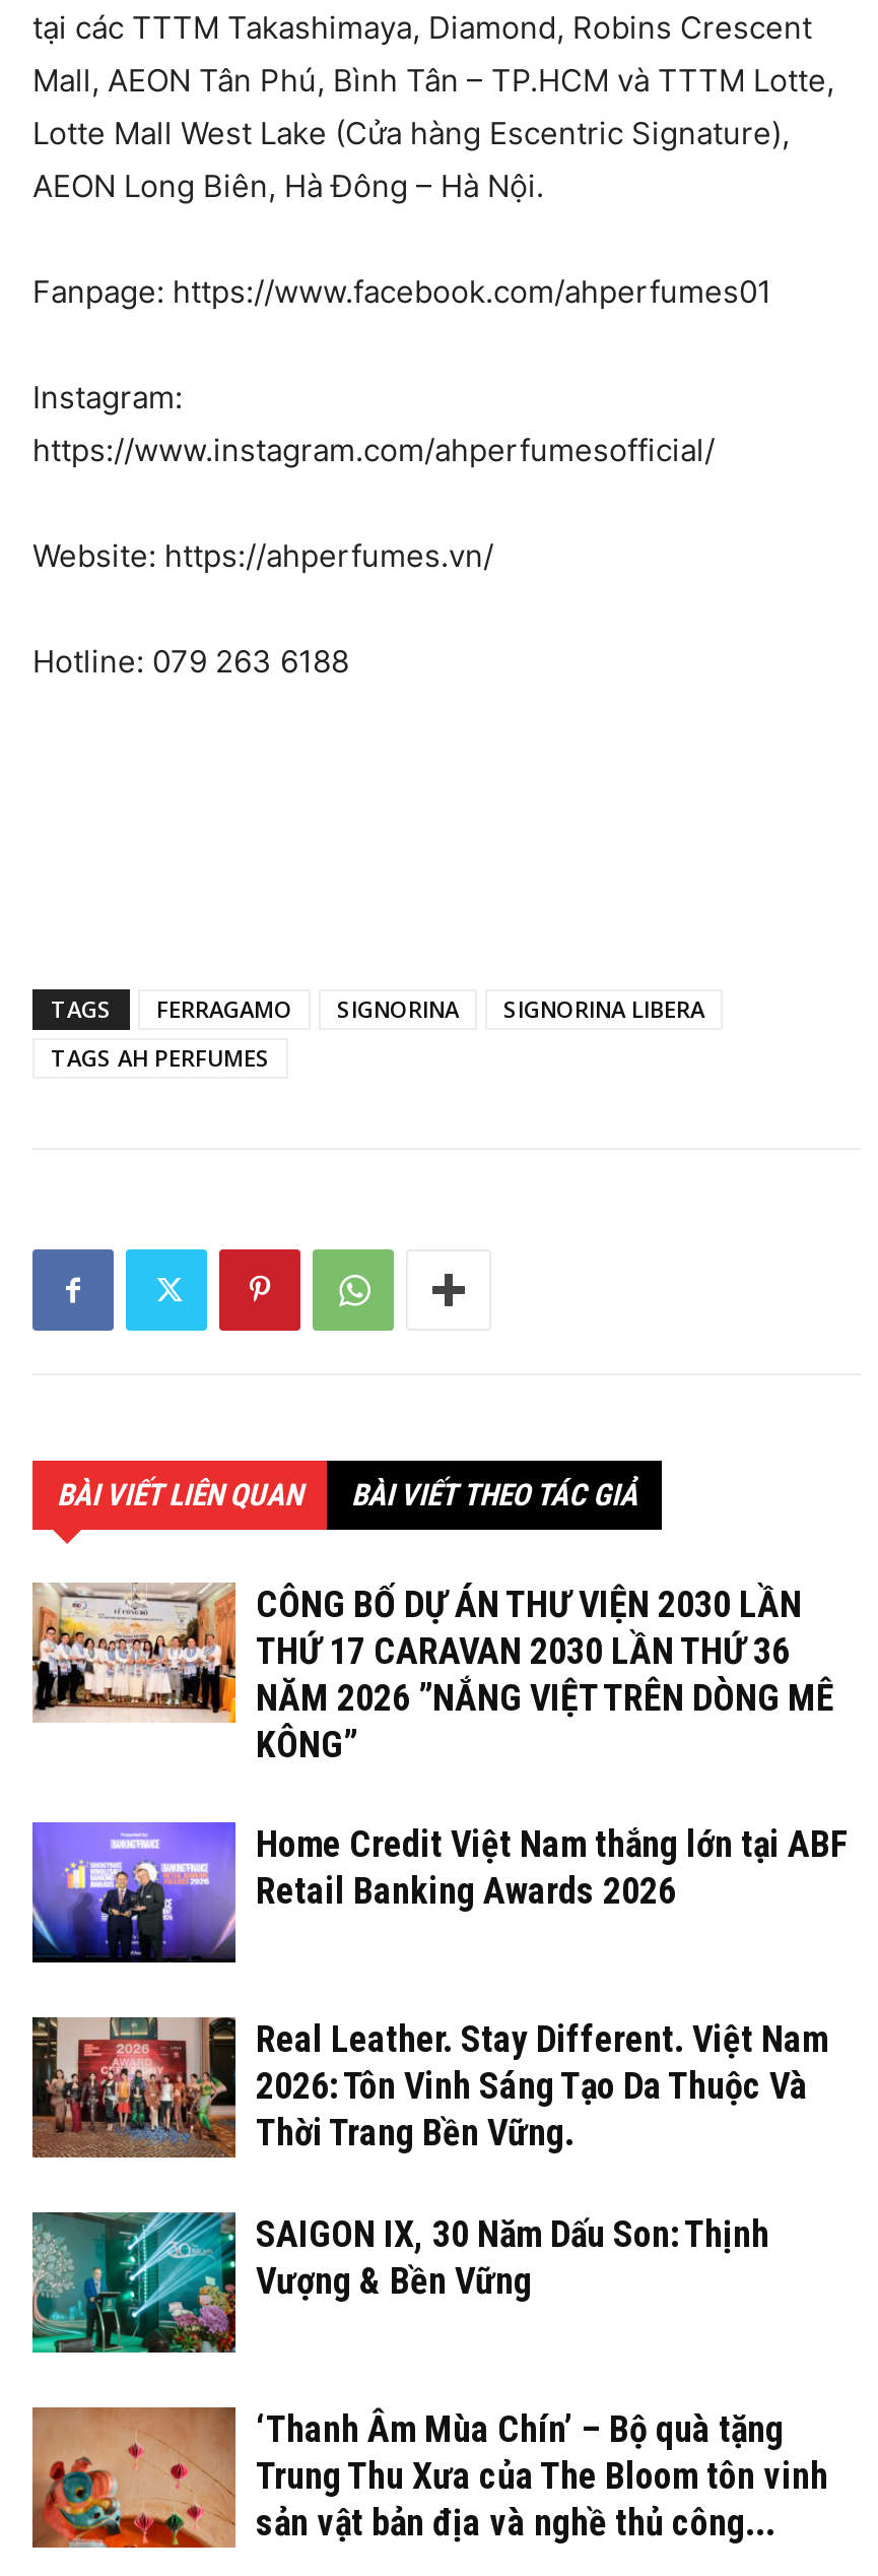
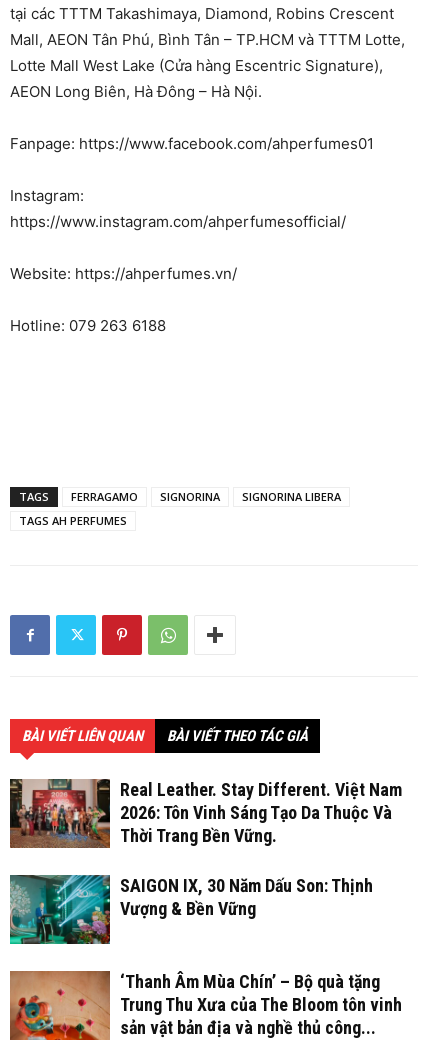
- [image]
- CÔNG BỐ DỰ ÁN THƯ VIỆN 2030 LẦN
- THỨ 17 CARAVAN 2030 LẦN THỨ 36
- NĂM 2026 ”NẮNG VIỆT TRÊN DÒNG MÊ
- KÔNG”
- Home Credit Việt Nam thắng lớn tại ABF
- Retail Banking Awards 2026

- [image]
